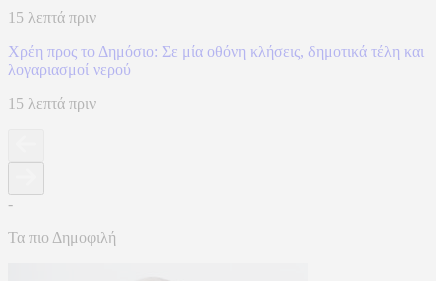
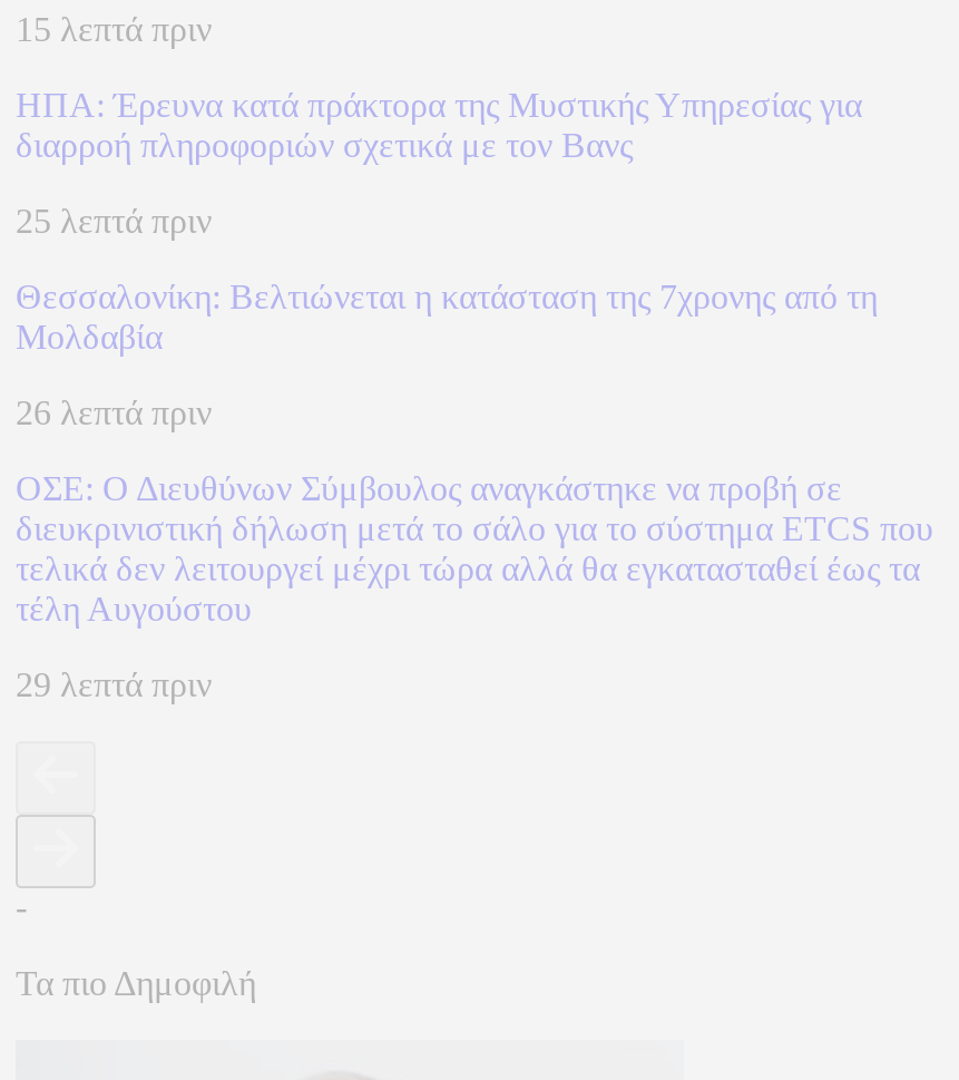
- Χρέη προς το Δημόσιο: Σε μία οθόνη κλήσεις, δημοτικά τέλη και
- λογαριασμοί νερού
- 15 λεπτά πριν
+ ΗΠΑ: Έρευνα κατά πράκτορα της Μυστικής Υπηρεσίας για
+ διαρροή πληροφοριών σχετικά με τον Βανς
+ 25 λεπτά πριν
+ Θεσσαλονίκη: Βελτιώνεται η κατάσταση της 7χρονης από τη
+ Μολδαβία
+ 26 λεπτά πριν
+ ΟΣΕ: Ο Διευθύνων Σύμβουλος αναγκάστηκε να προβή σε
+ διευκρινιστική δήλωση μετά το σάλο για το σύστημα ETCS που
+ τελικά δεν λειτουργεί μέχρι τώρα αλλά θα εγκατασταθεί έως τα
+ τέλη Αυγούστου
+ 29 λεπτά πριν
